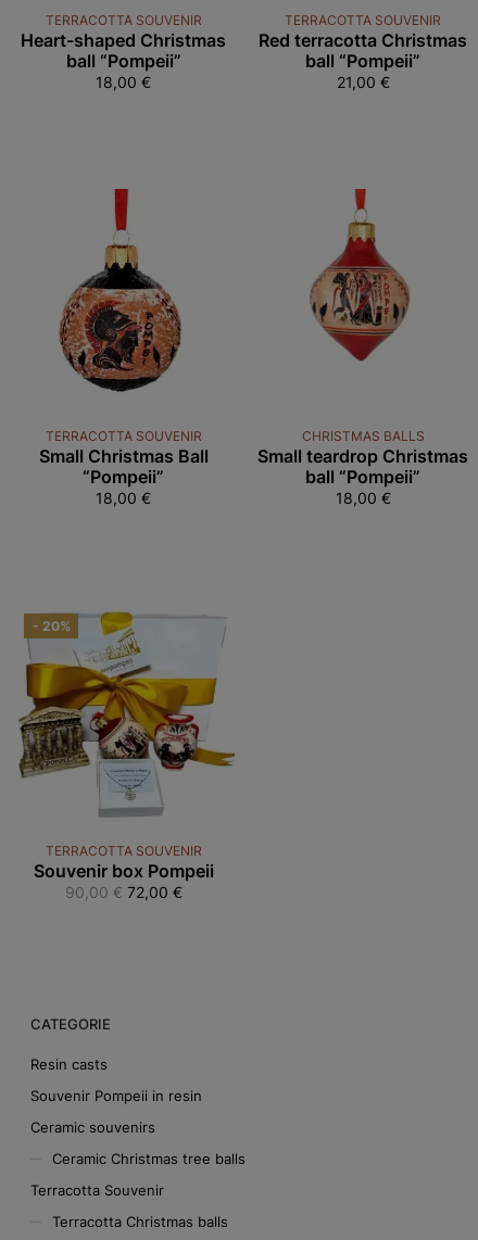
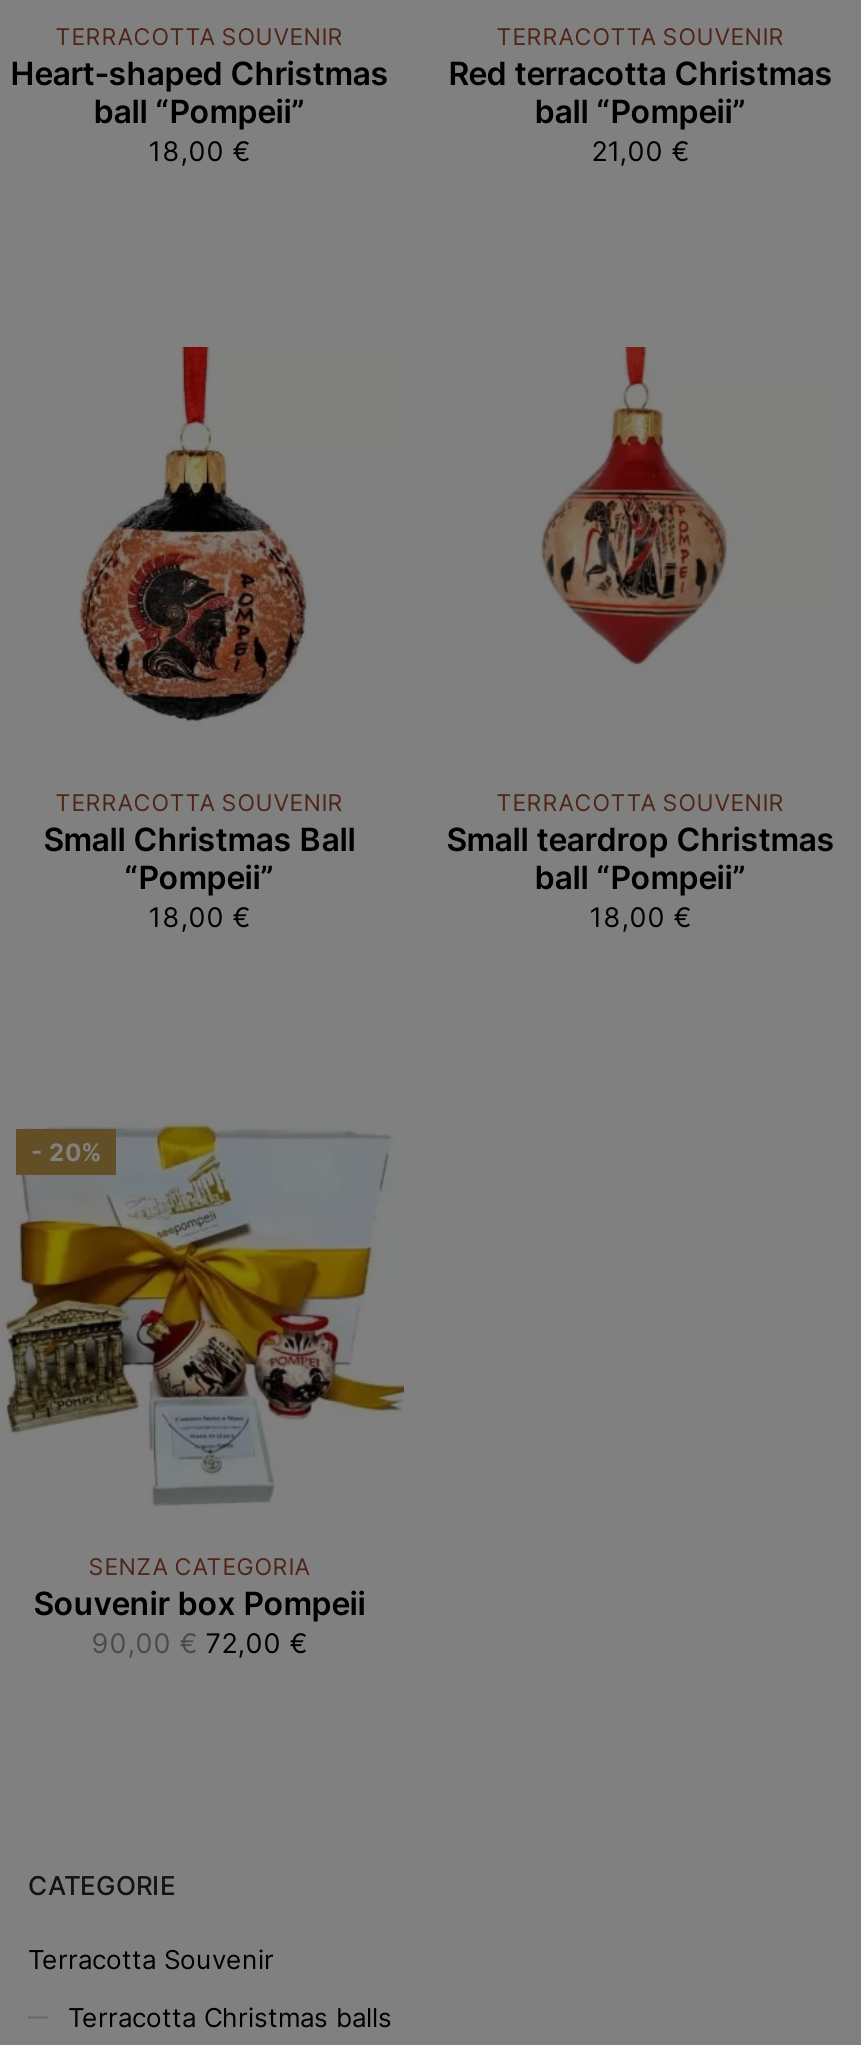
- CHRISTMAS BALLS
+ TERRACOTTA SOUVENIR

- TERRACOTTA SOUVENIR
+ SENZA CATEGORIA

- Resin casts
- Souvenir Pompeii in resin
- Ceramic souvenirs
- Ceramic Christmas tree balls
